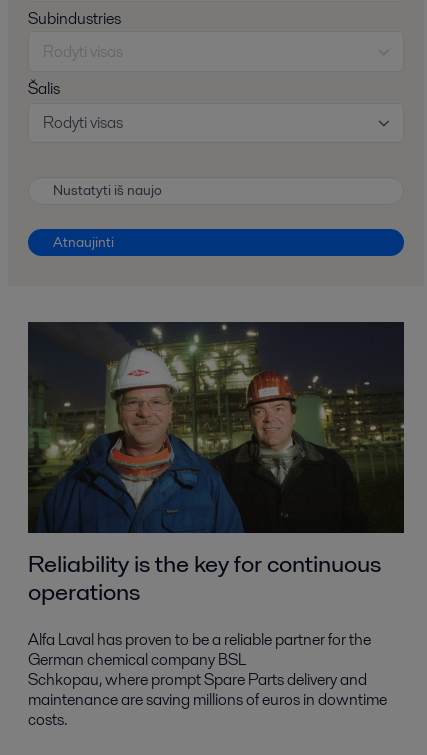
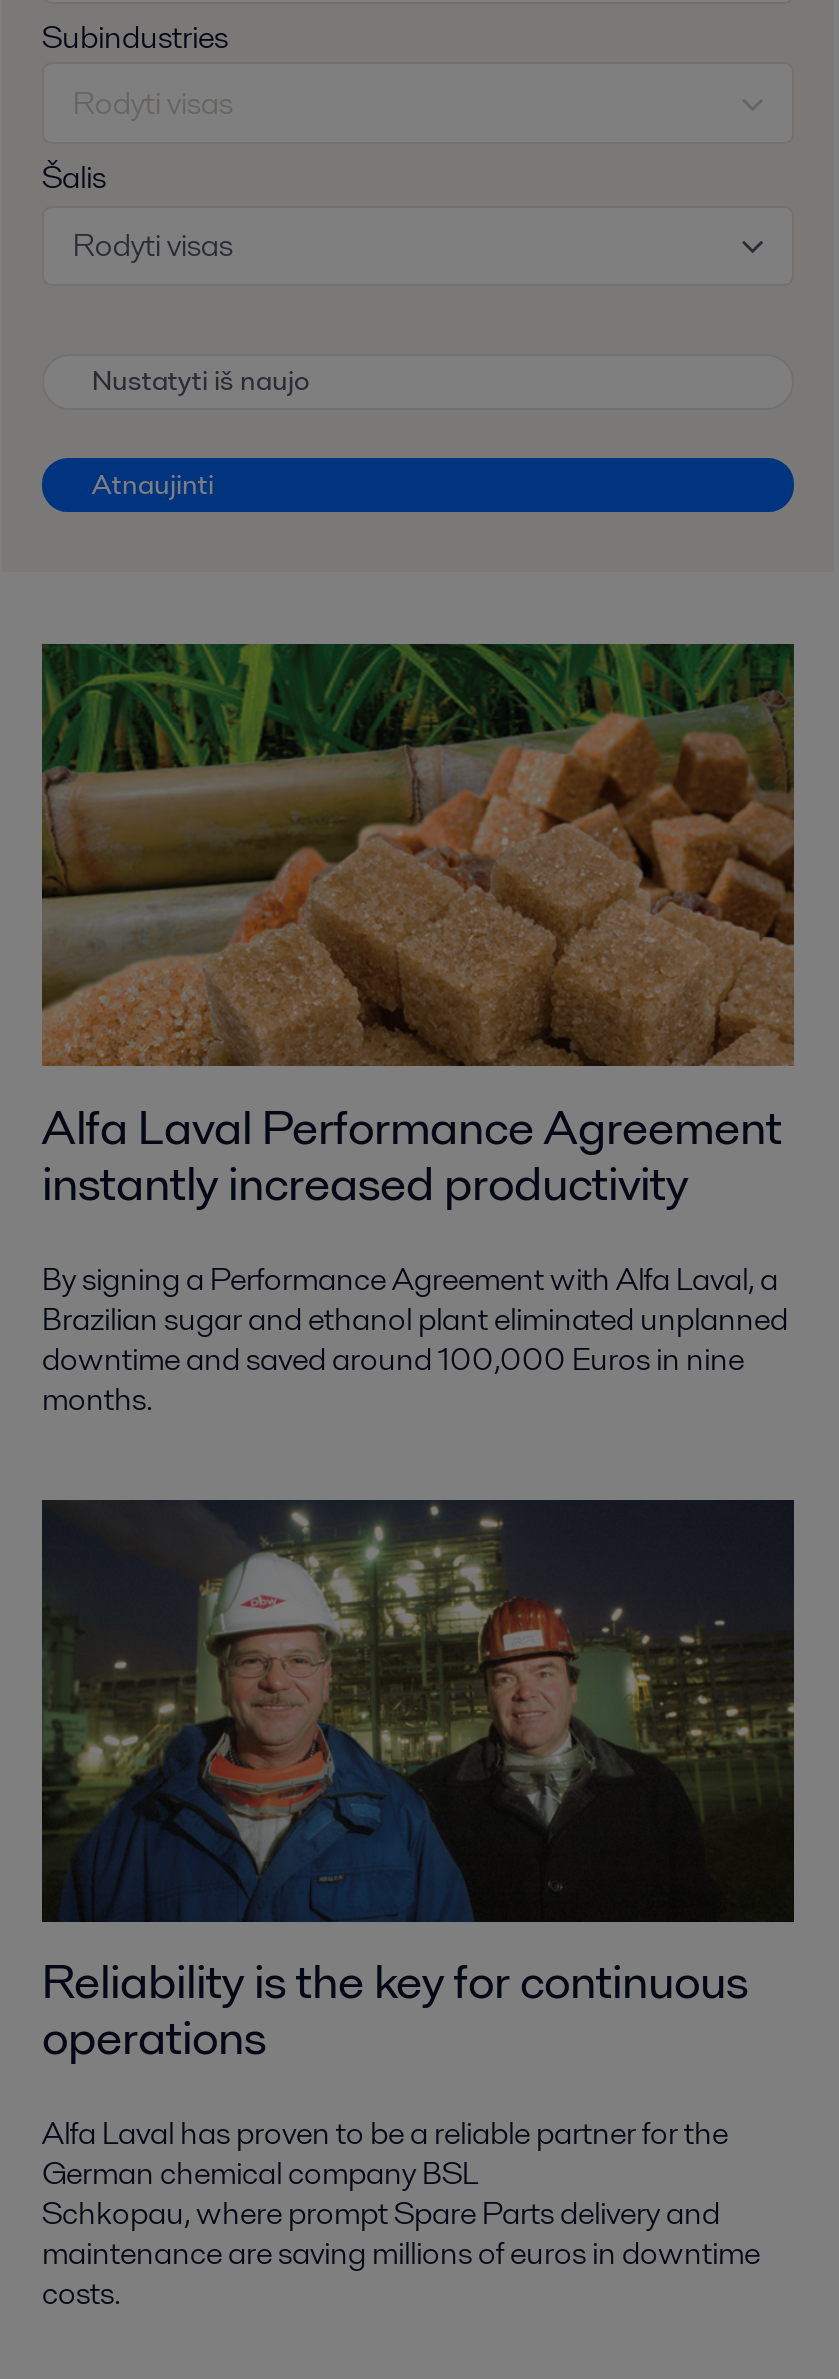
+ [image]
+ Alfa Laval Performance Agreement
+ instantly increased productivity
+ By signing a Performance Agreement with Alfa Laval, a
+ Brazilian sugar and ethanol plant eliminated unplanned
+ downtime and saved around 100,000 Euros in nine
+ months.
